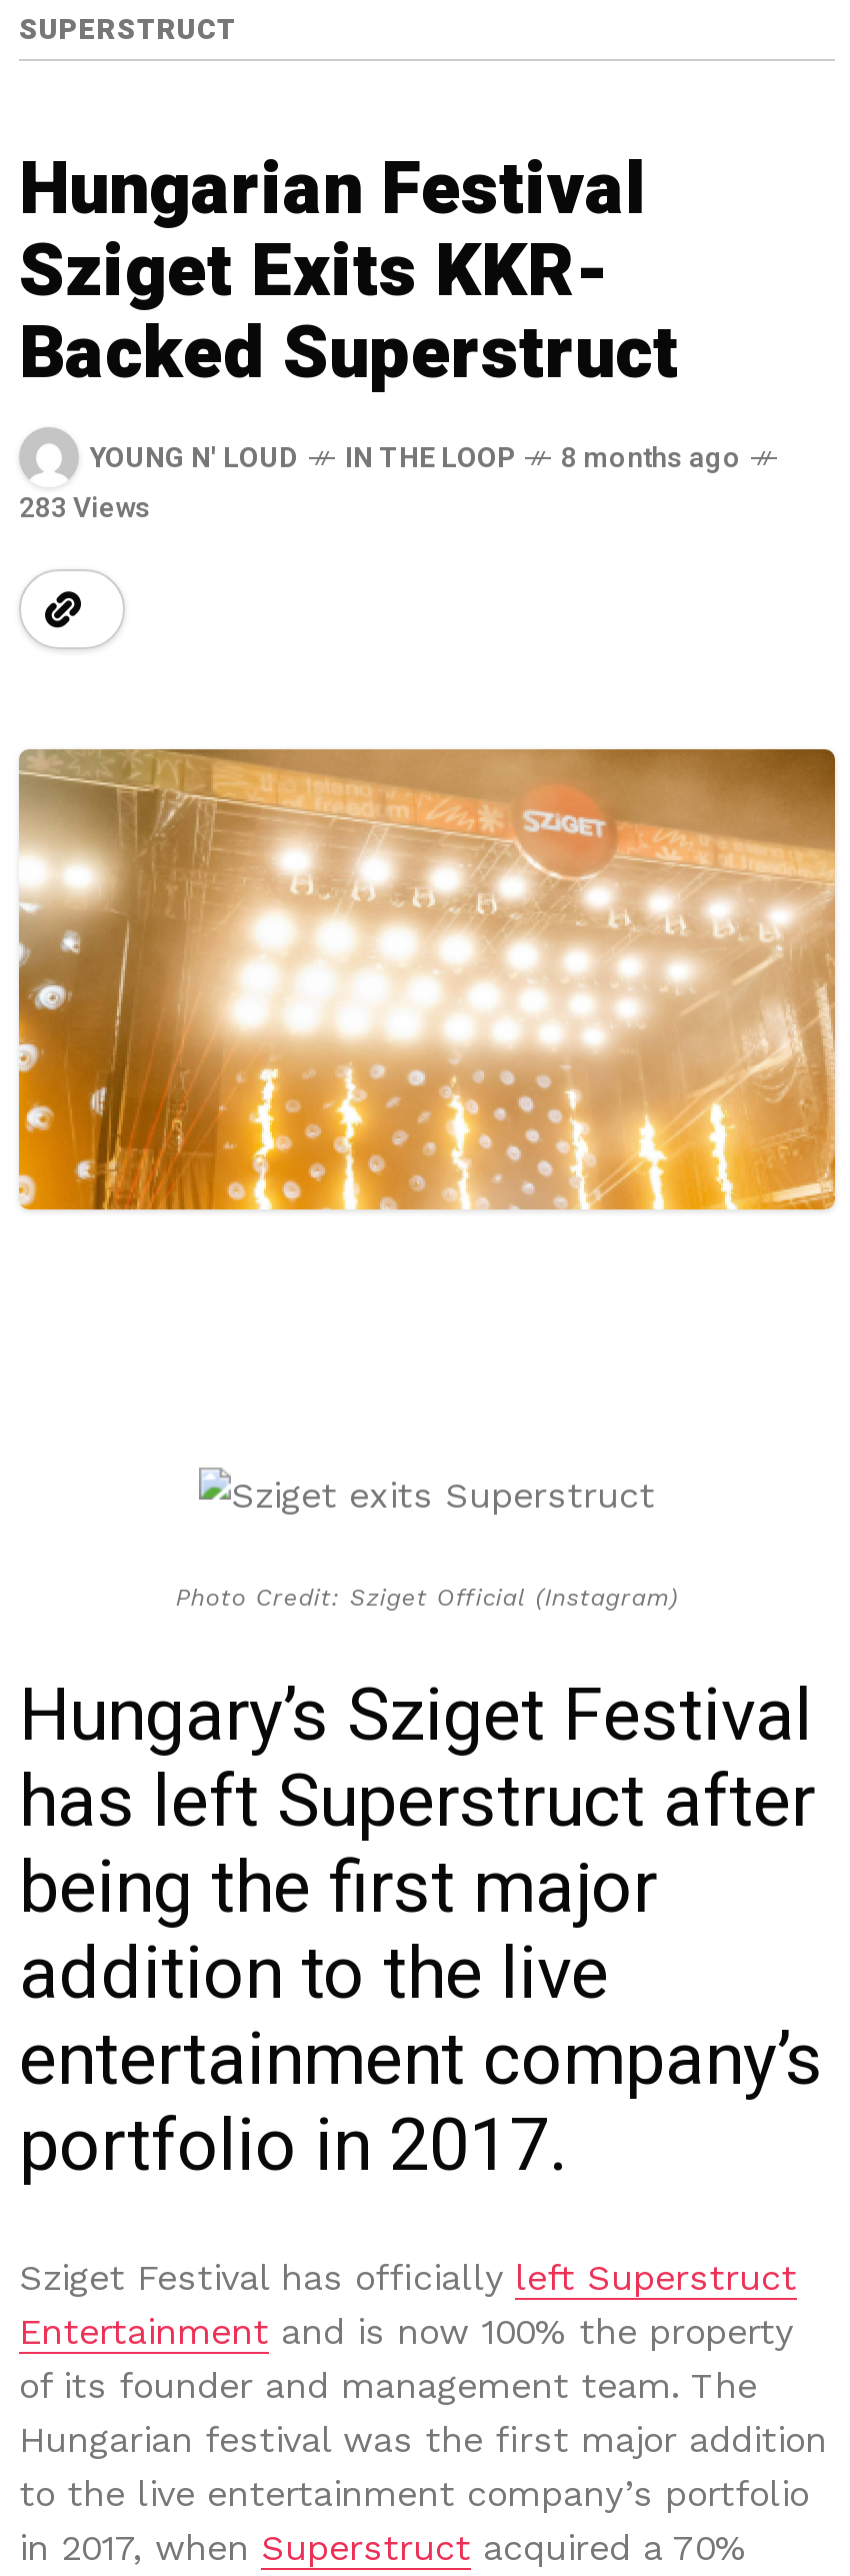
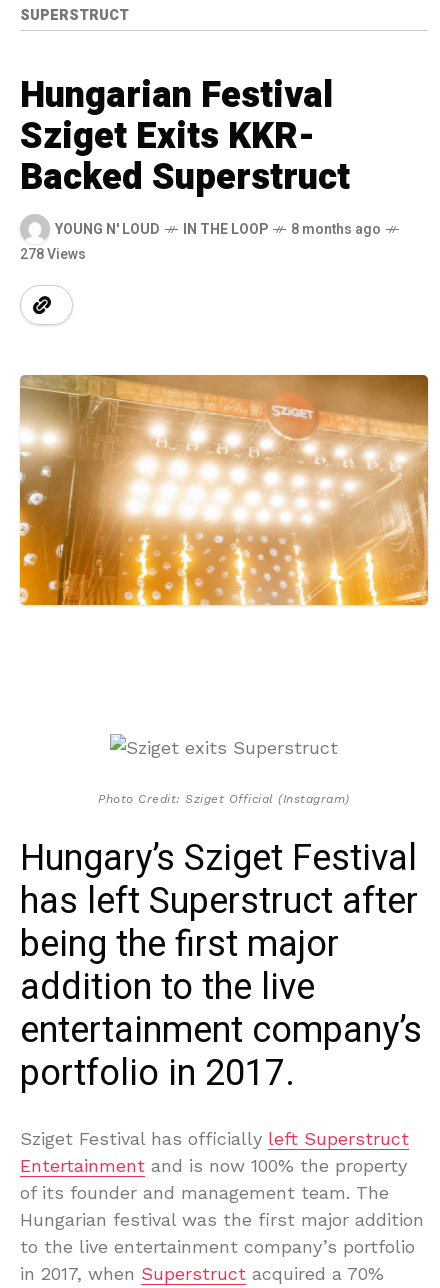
- 283 Views
+ 278 Views
